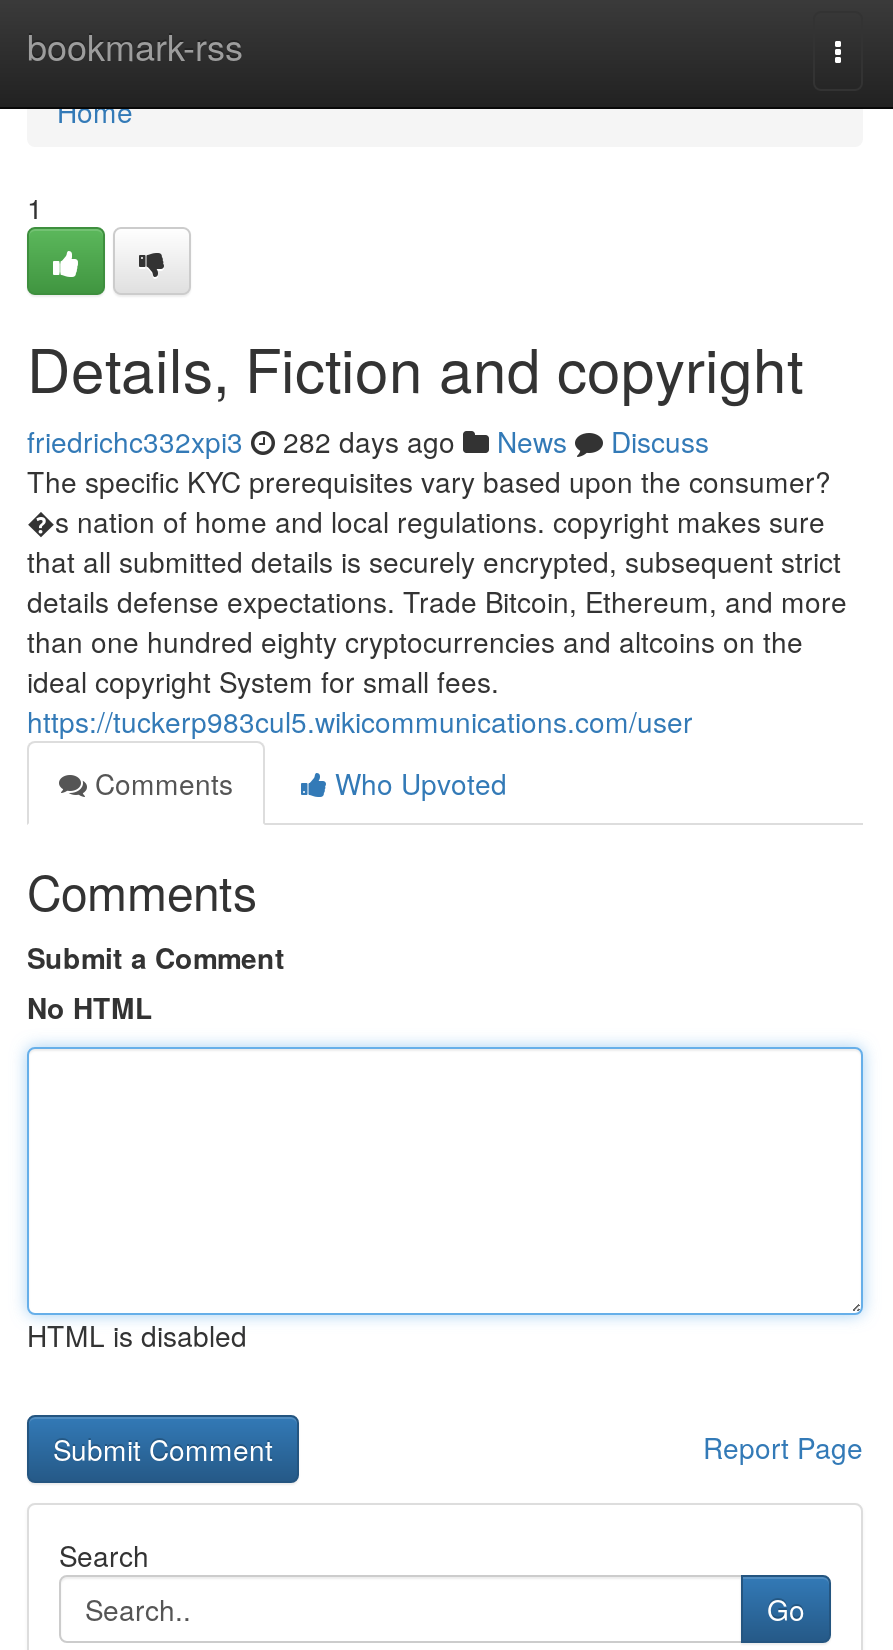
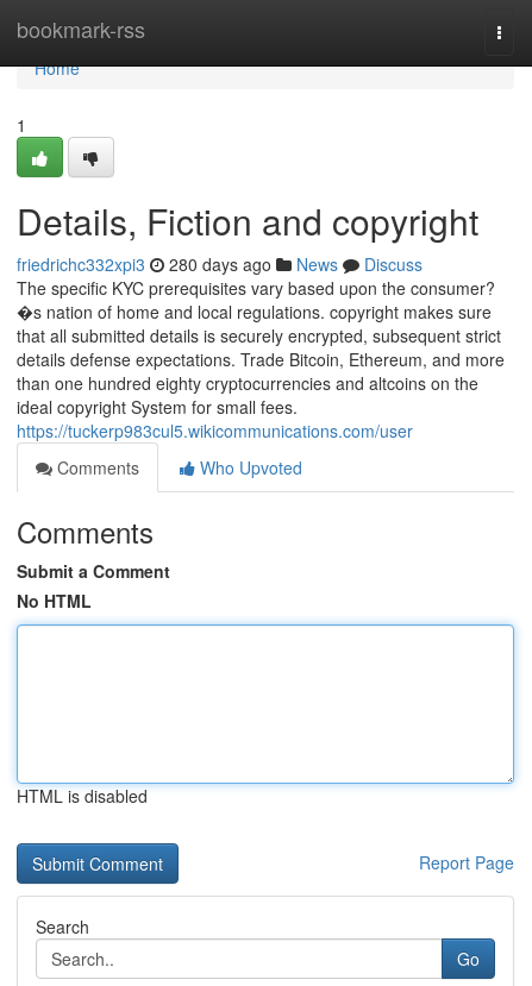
- friedrichc332xpi3 282 days ago News Discuss
+ friedrichc332xpi3 280 days ago News Discuss
